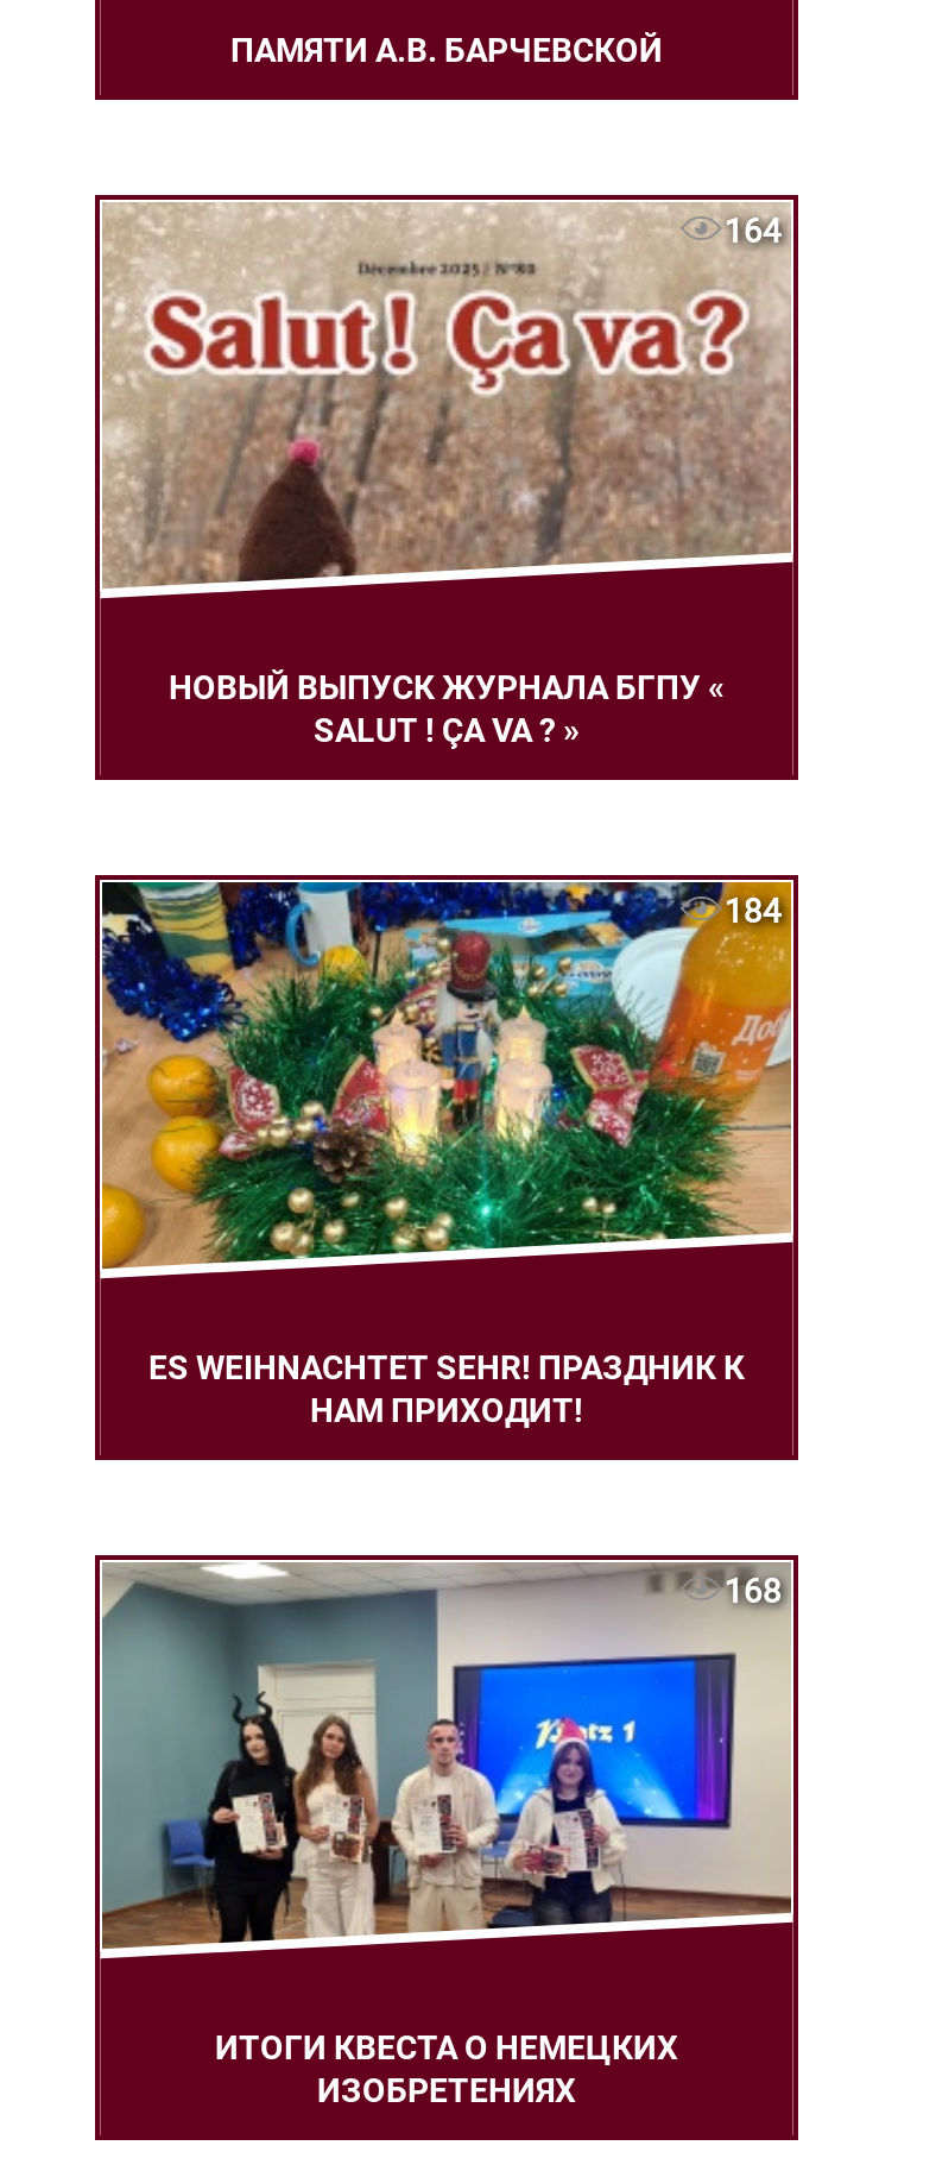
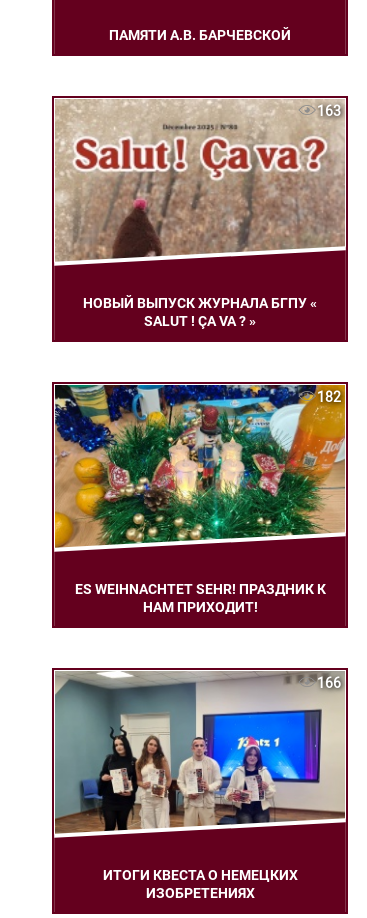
- 164
+ 163

- 184
+ 182

- 168
+ 166
